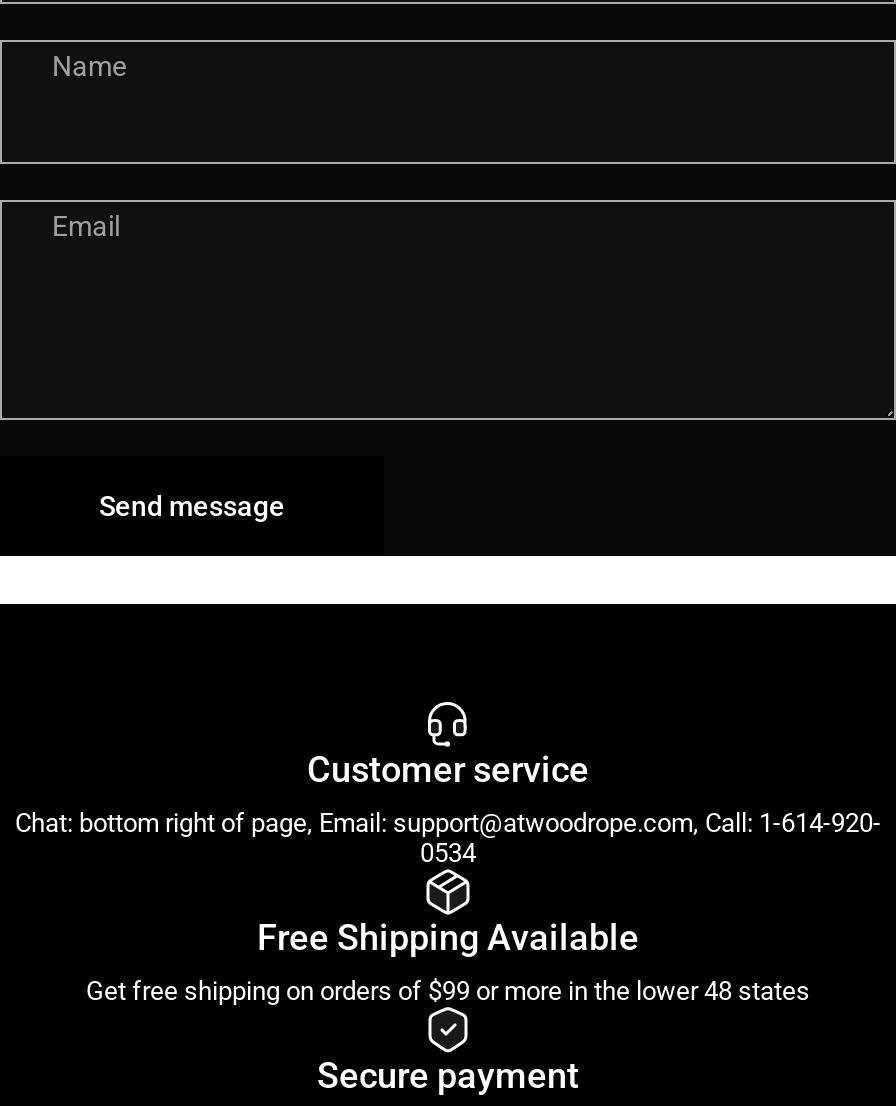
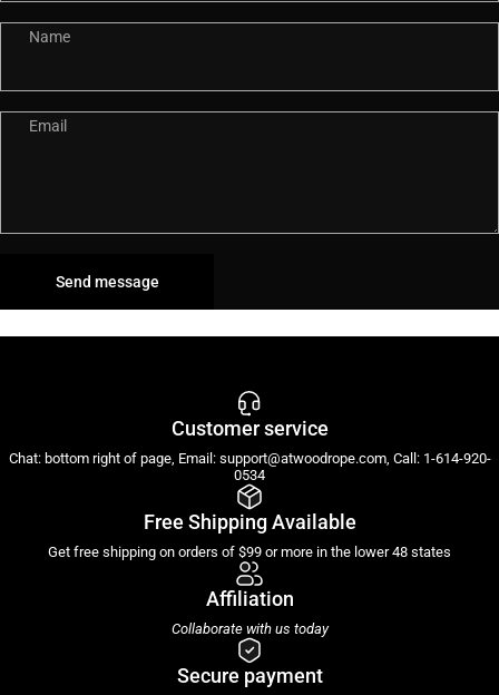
+ Affiliation
+ Collaborate with us today
